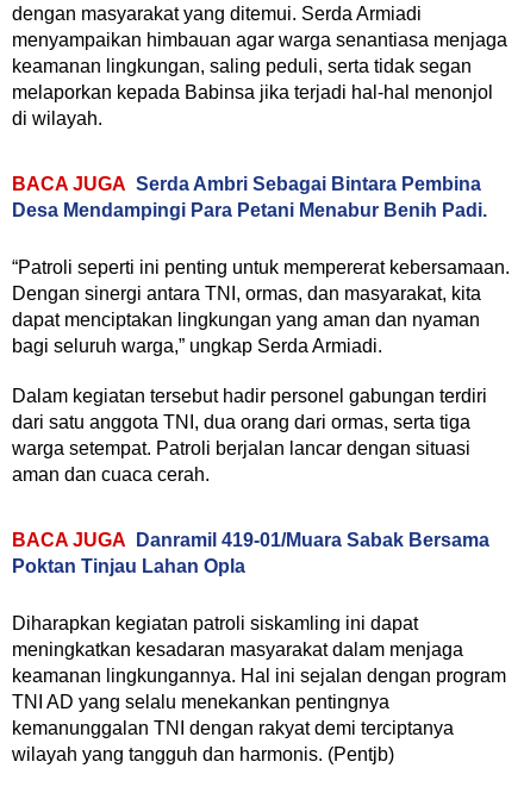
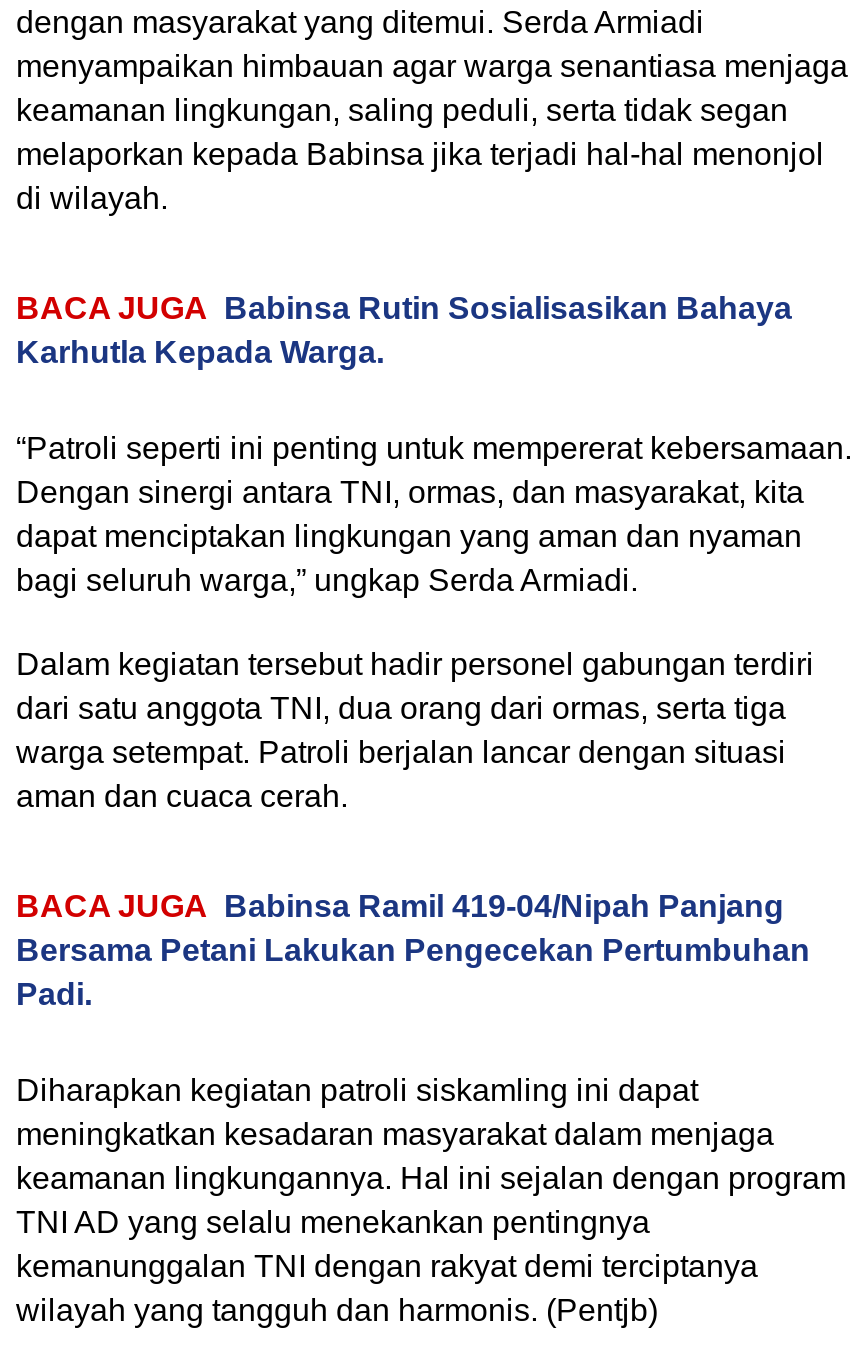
- BACA JUGA Serda Ambri Sebagai Bintara Pembina
- Desa Mendampingi Para Petani Menabur Benih Padi.
+ BACA JUGA Babinsa Rutin Sosialisasikan Bahaya
+ Karhutla Kepada Warga.

- BACA JUGA Danramil 419-01/Muara Sabak Bersama
- Poktan Tinjau Lahan Opla
+ BACA JUGA Babinsa Ramil 419-04/Nipah Panjang
+ Bersama Petani Lakukan Pengecekan Pertumbuhan
+ Padi.
